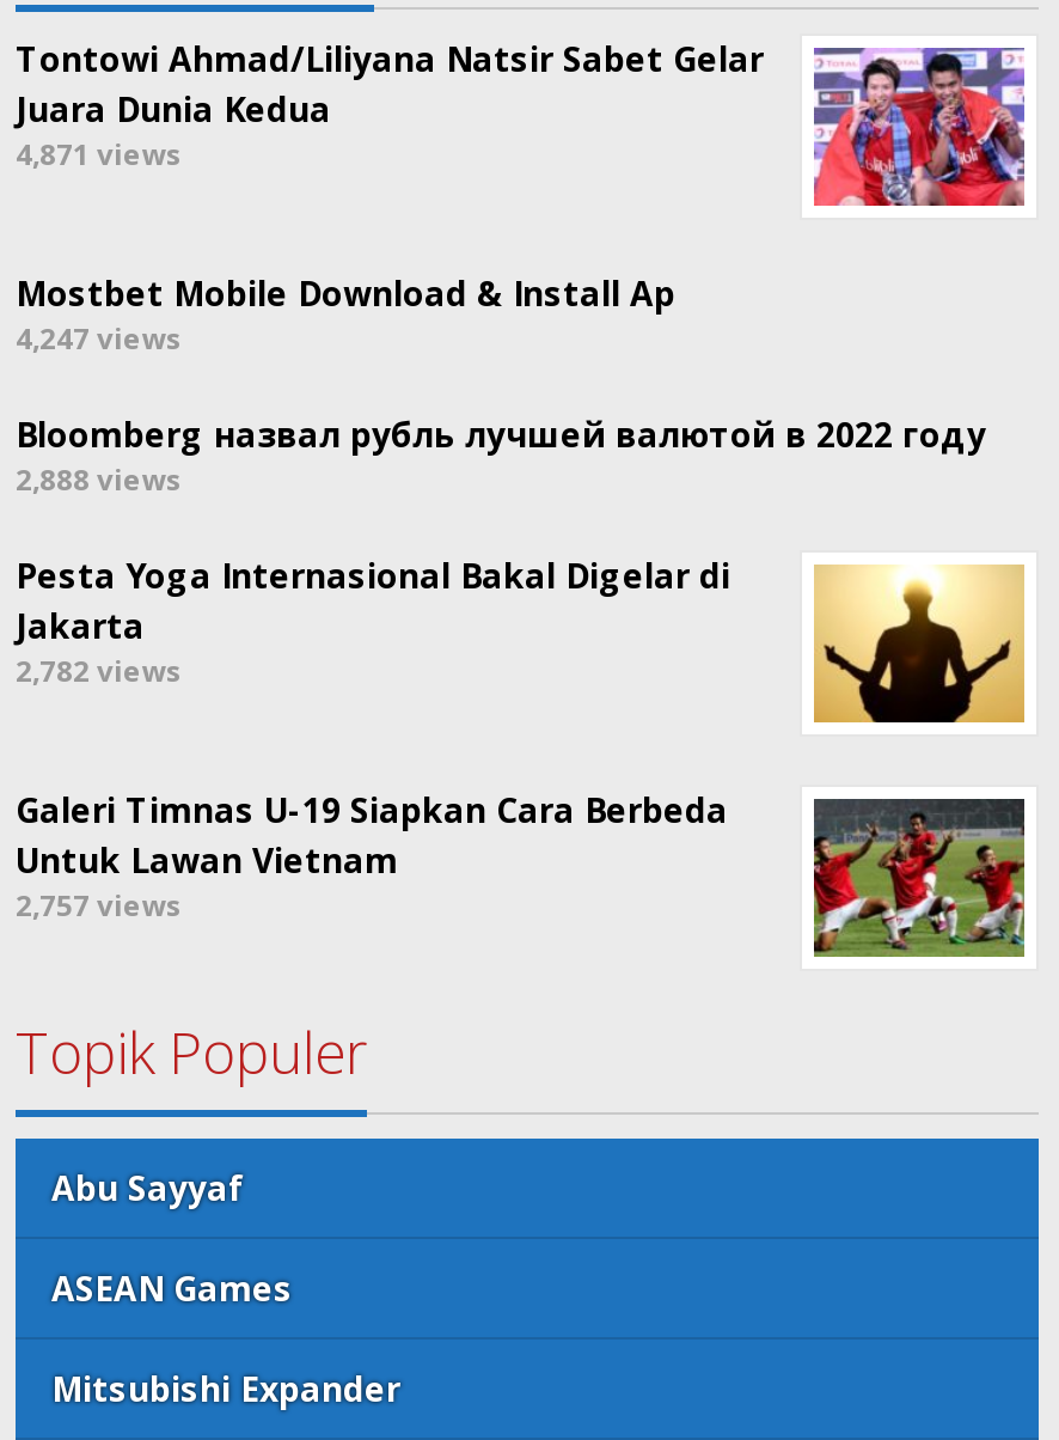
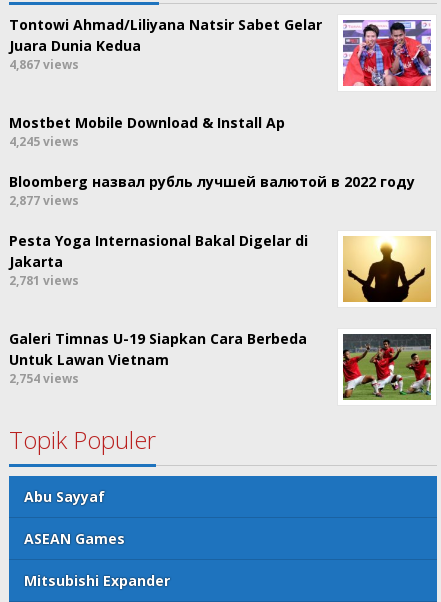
- 4,871 views
+ 4,867 views

- 4,247 views
+ 4,245 views

- 2,888 views
+ 2,877 views

- 2,782 views
+ 2,781 views

- 2,757 views
+ 2,754 views
